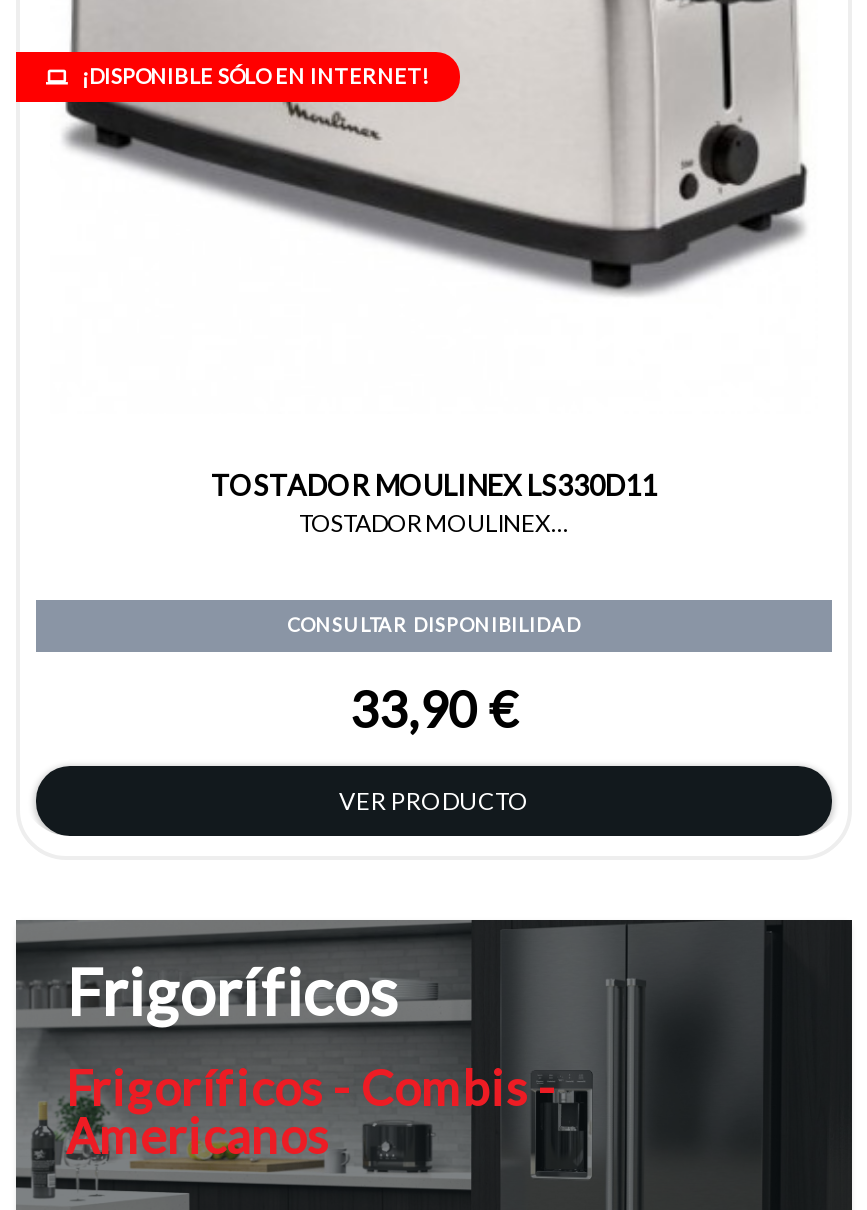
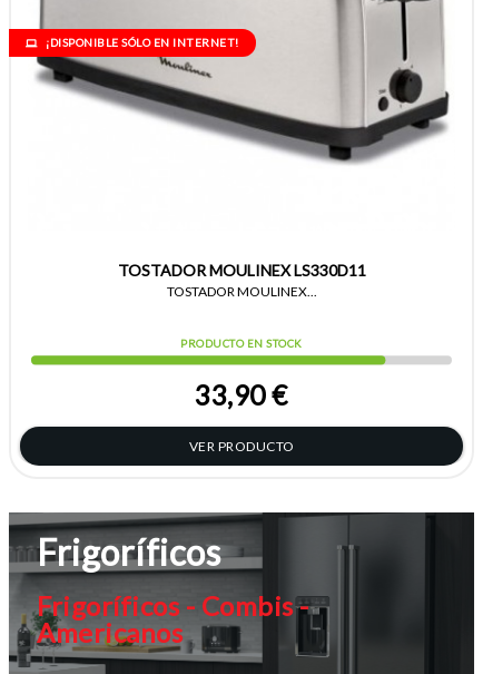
- CONSULTAR DISPONIBILIDAD
+ PRODUCTO EN STOCK
